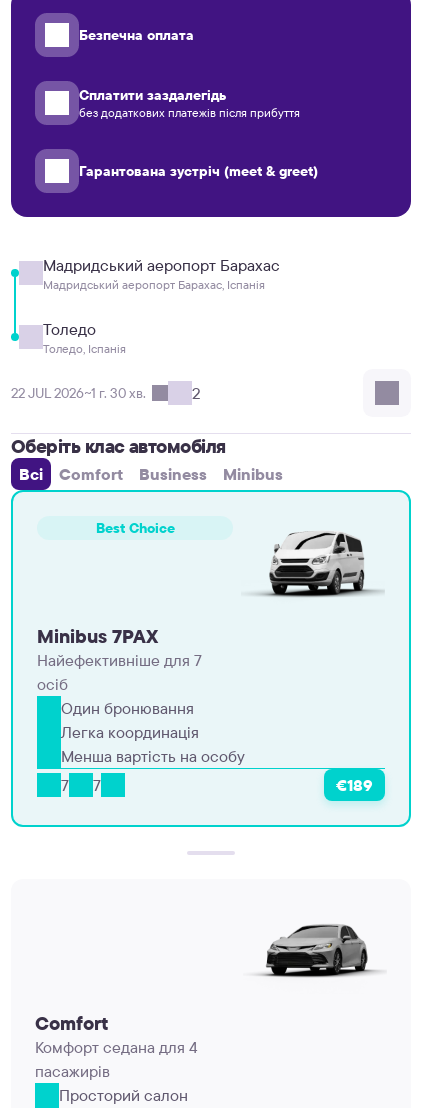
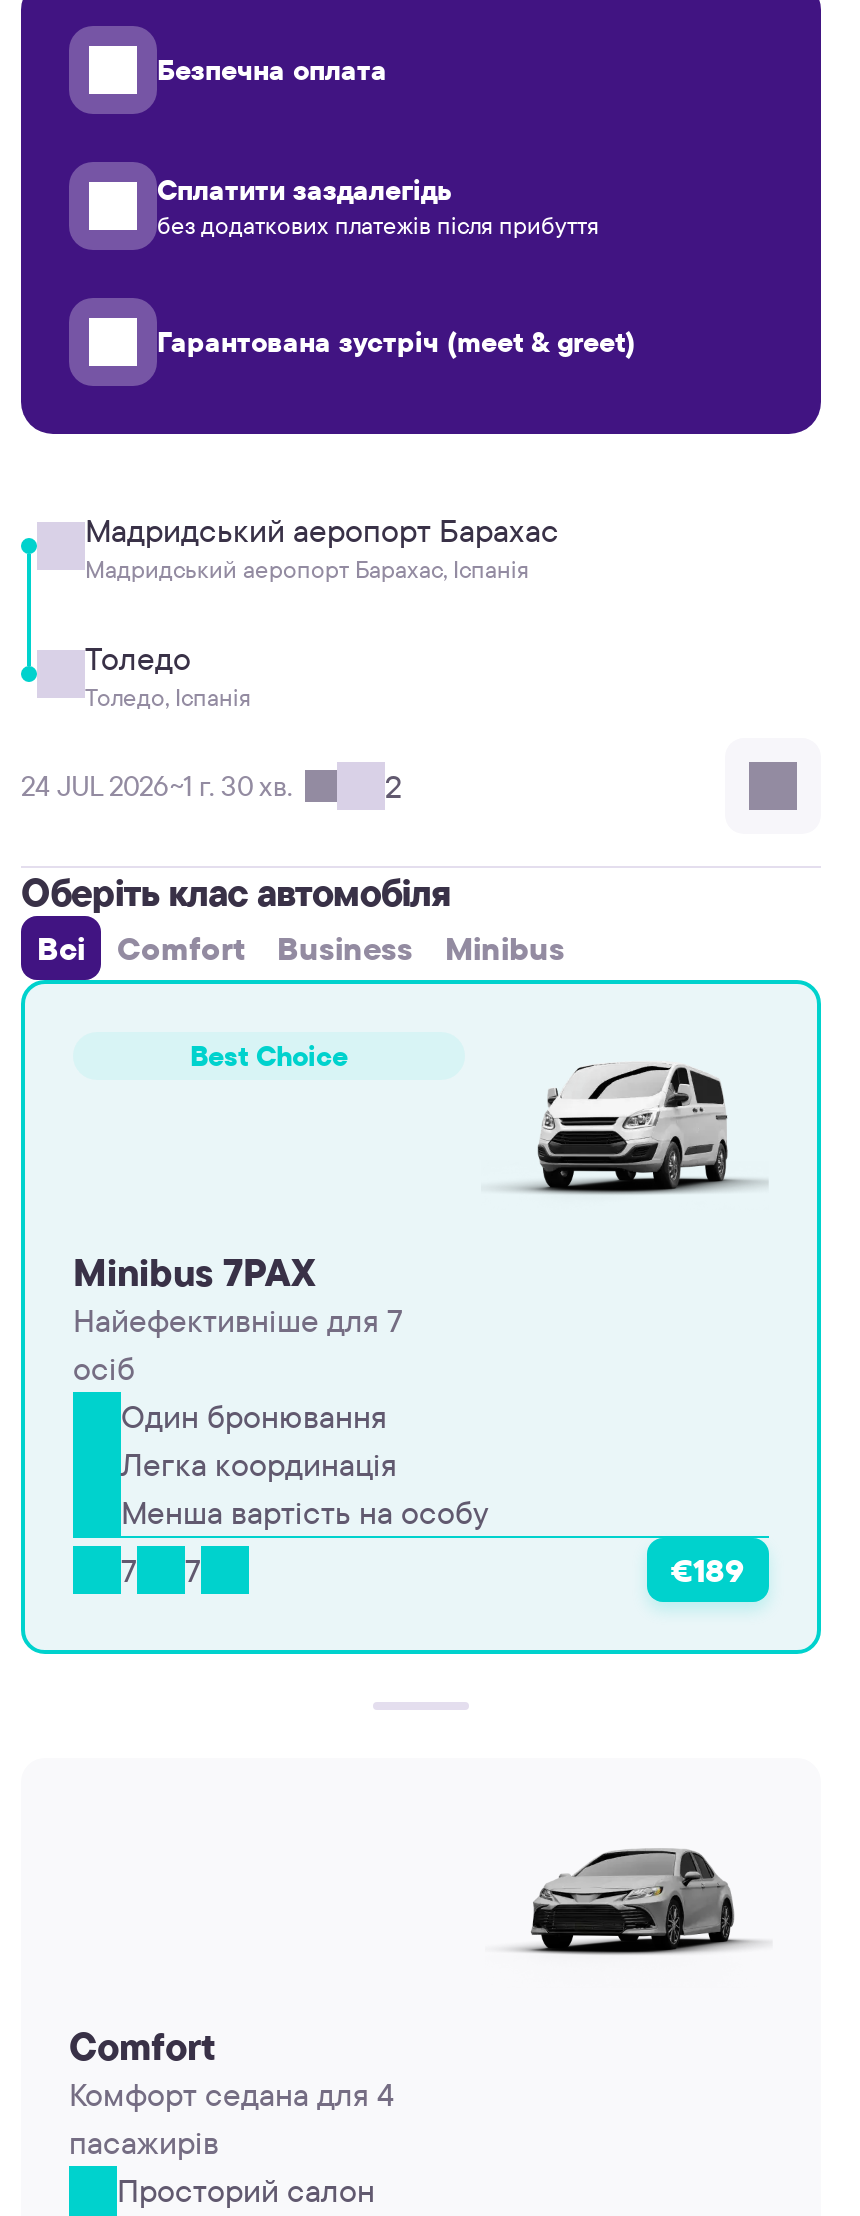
- 22 JUL 2026~1 г. 30 хв.
+ 24 JUL 2026~1 г. 30 хв.
